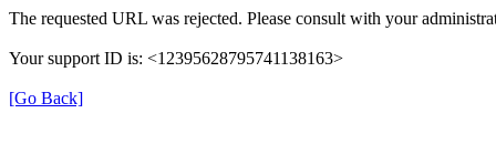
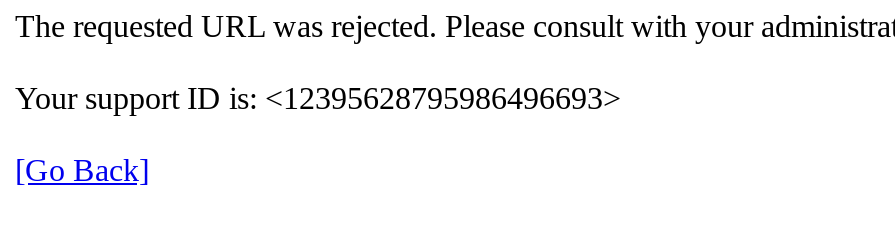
- Your support ID is: <12395628795741138163>
+ Your support ID is: <12395628795986496693>
